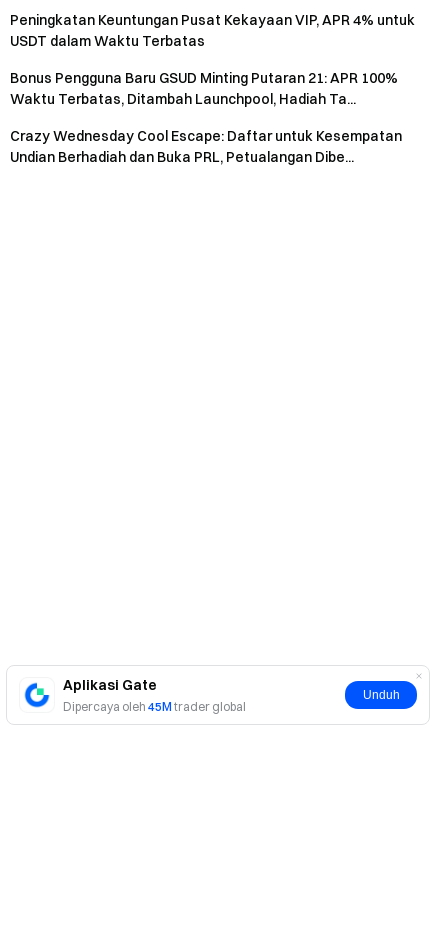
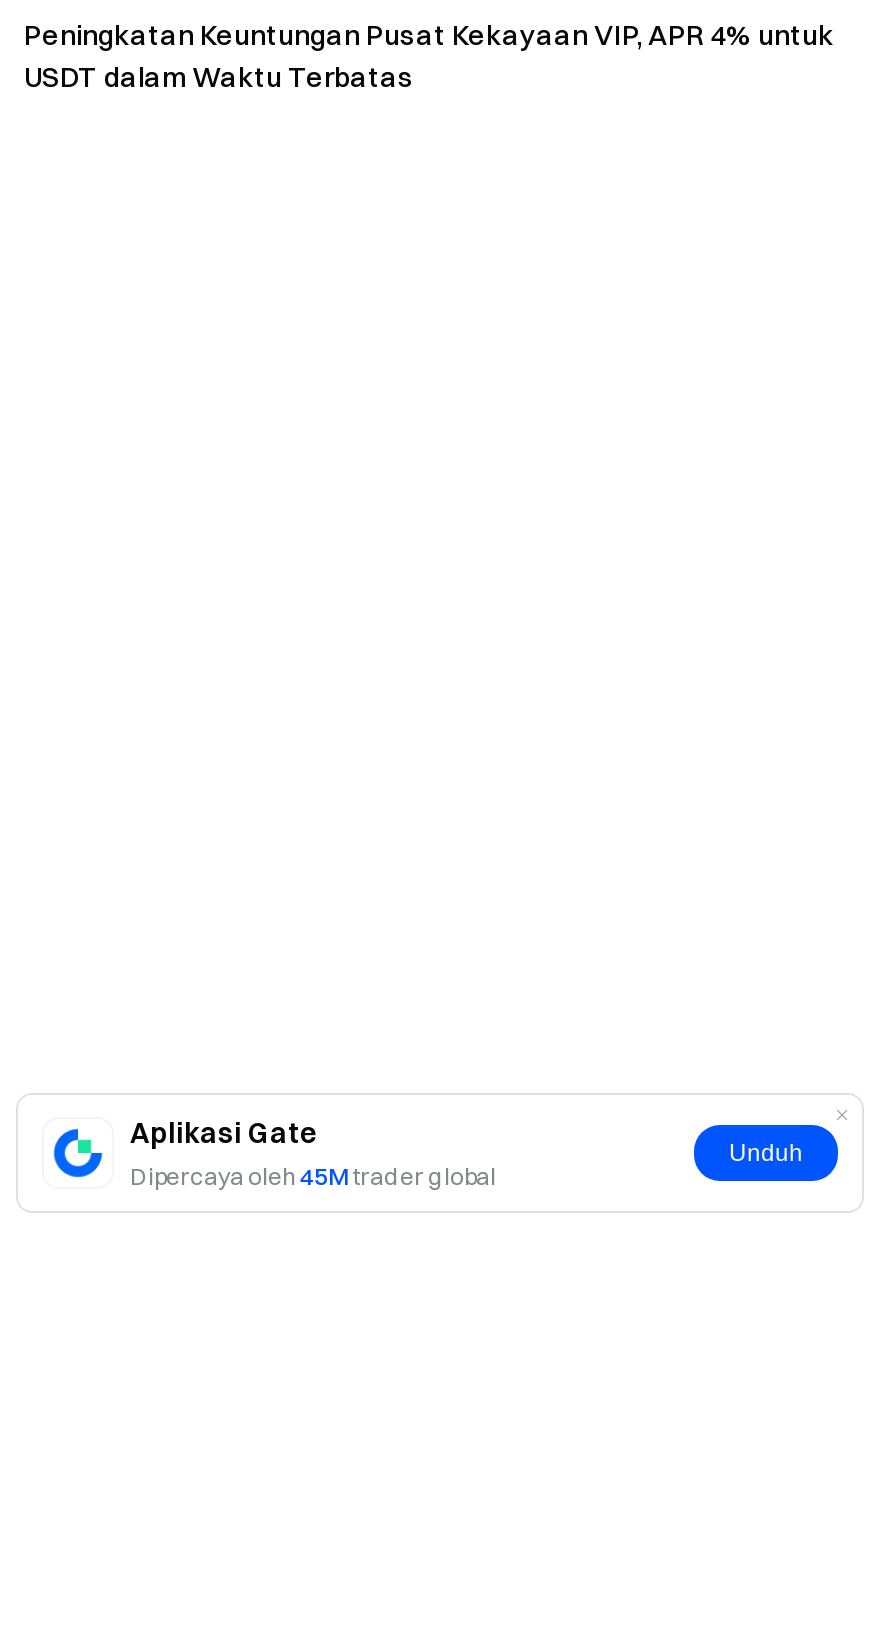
- Bonus Pengguna Baru GSUD Minting Putaran 21: APR 100%
- Waktu Terbatas, Ditambah Launchpool, Hadiah Ta...
- Crazy Wednesday Cool Escape: Daftar untuk Kesempatan
- Undian Berhadiah dan Buka PRL, Petualangan Dibe...
